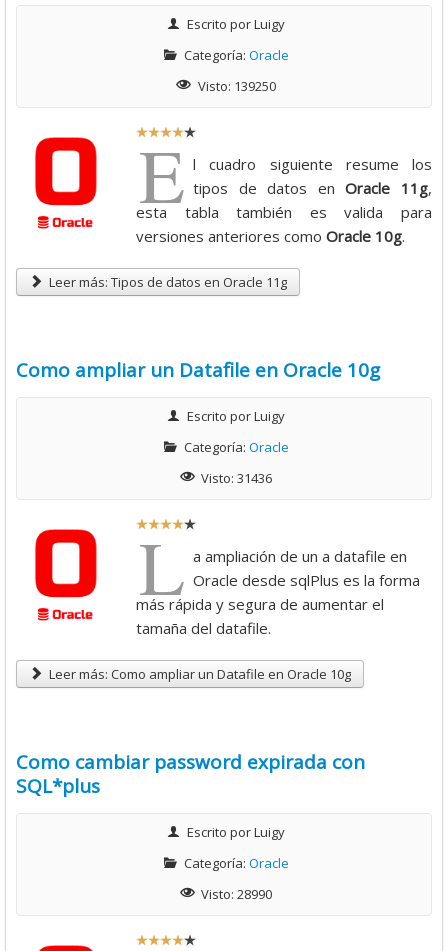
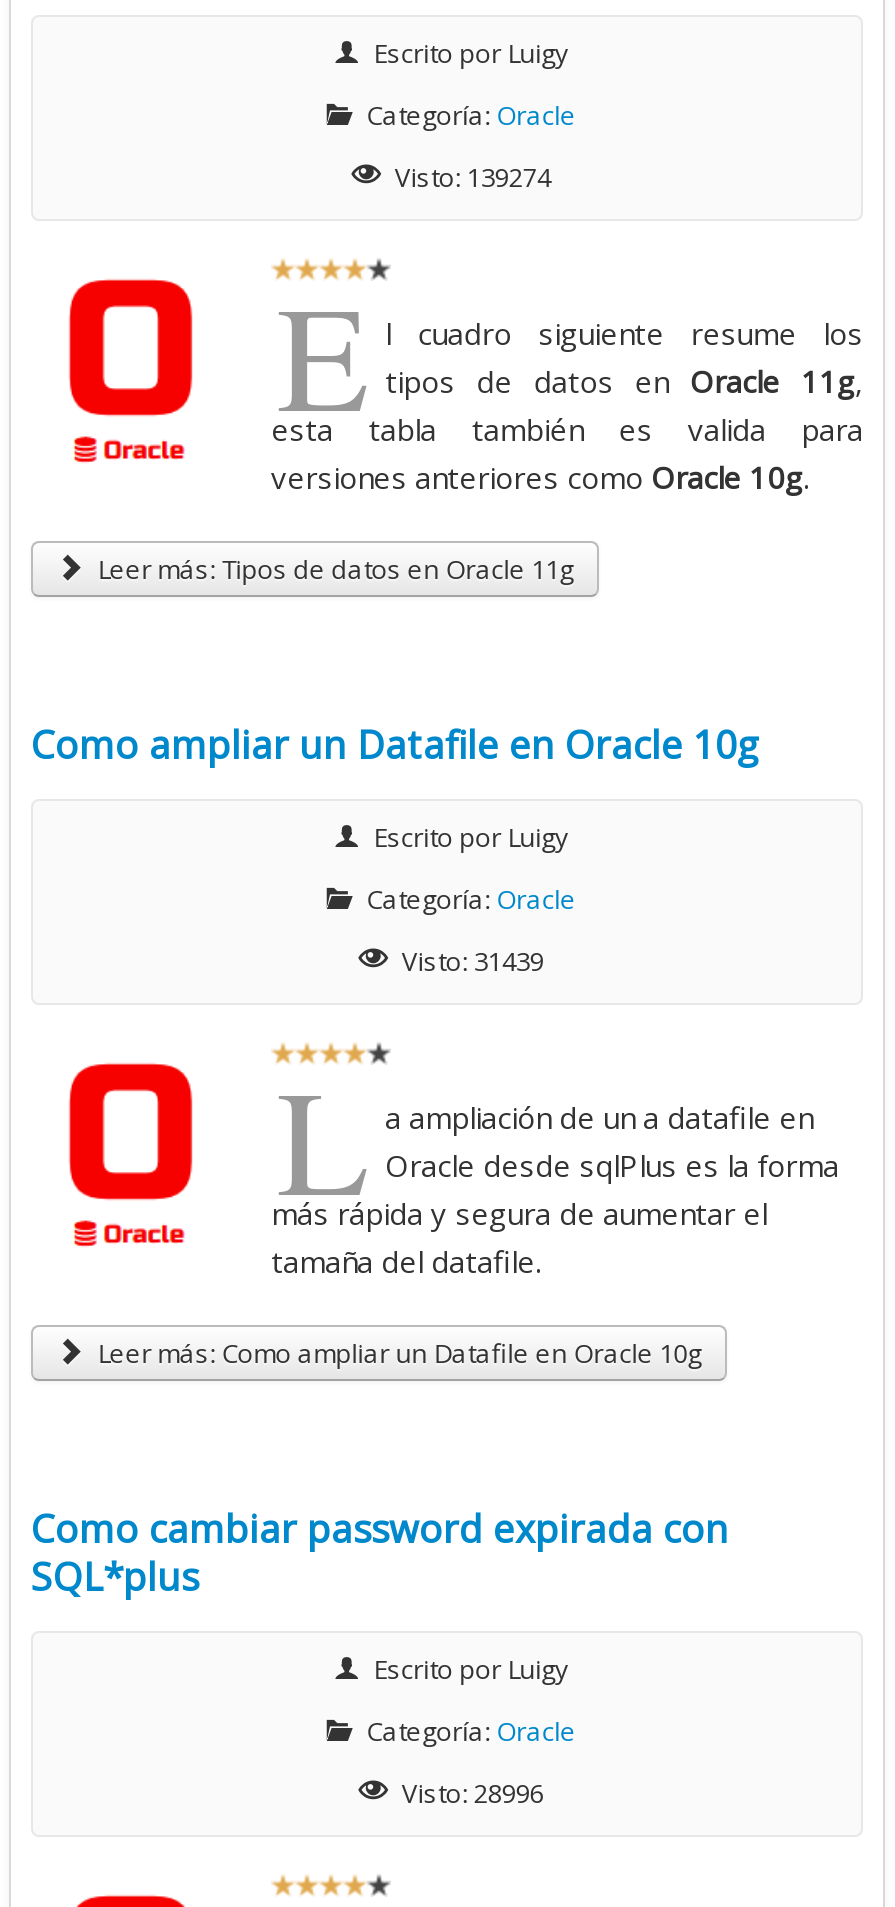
- Visto: 139250
+ Visto: 139274

- Visto: 31436
+ Visto: 31439

- Visto: 28990
+ Visto: 28996
